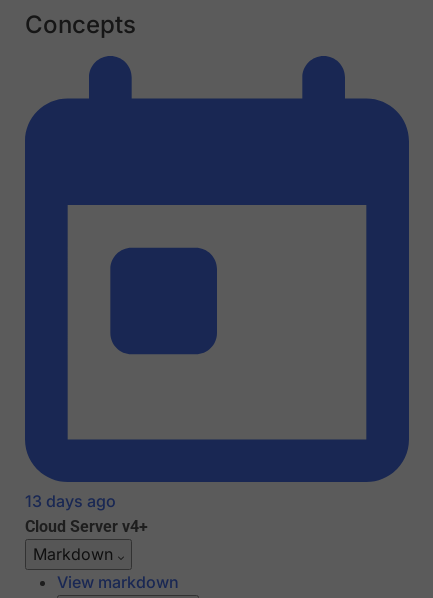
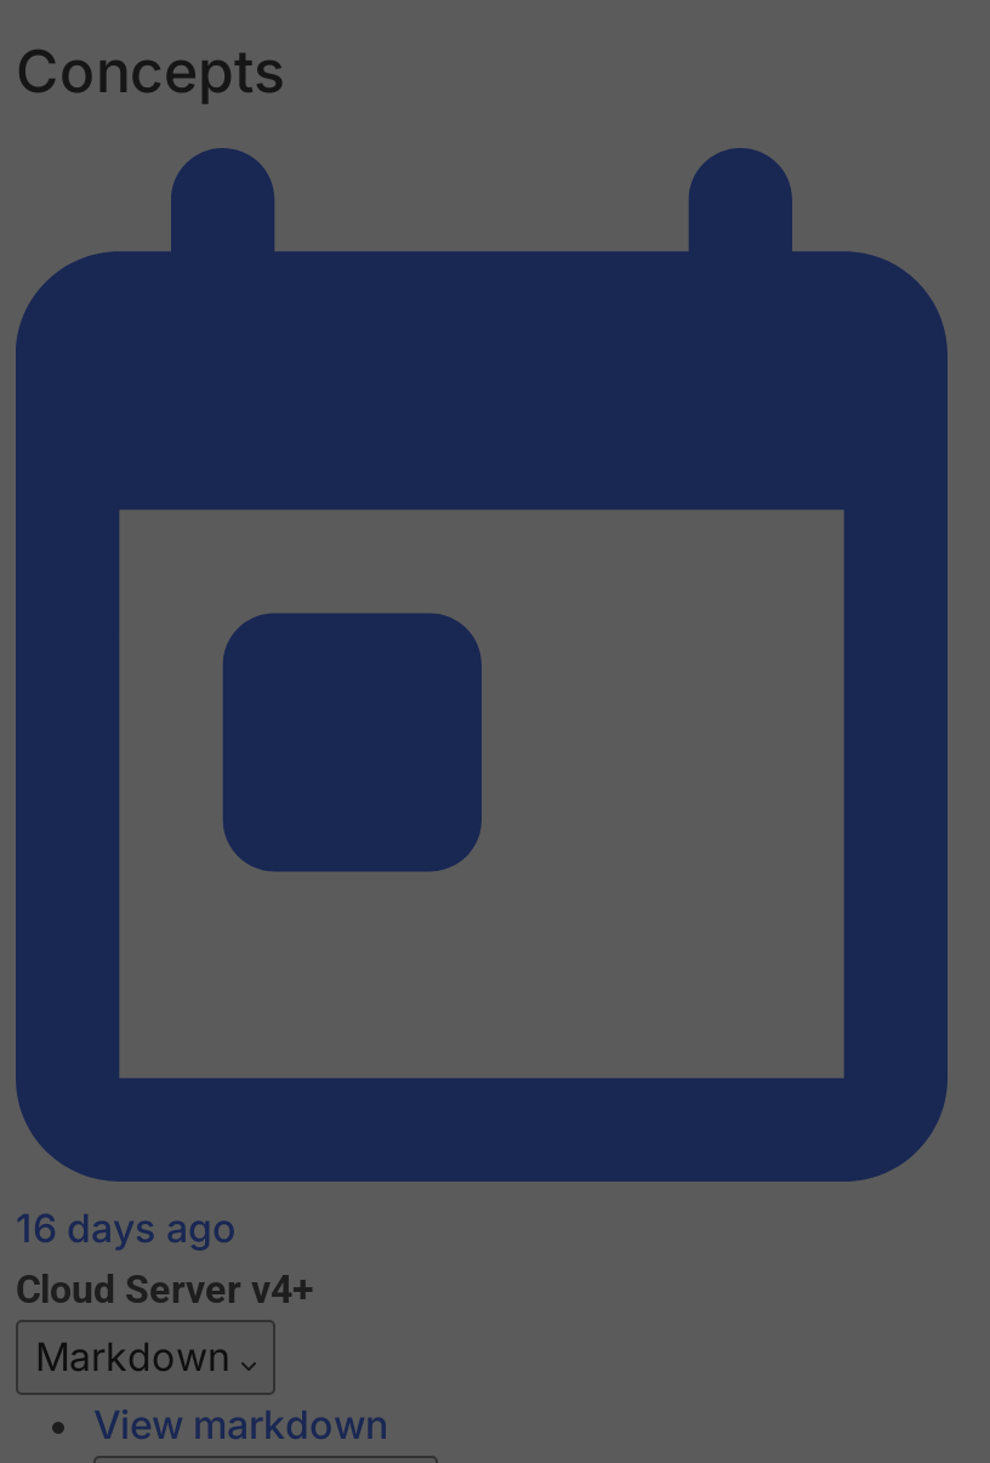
- 13 days ago
+ 16 days ago
